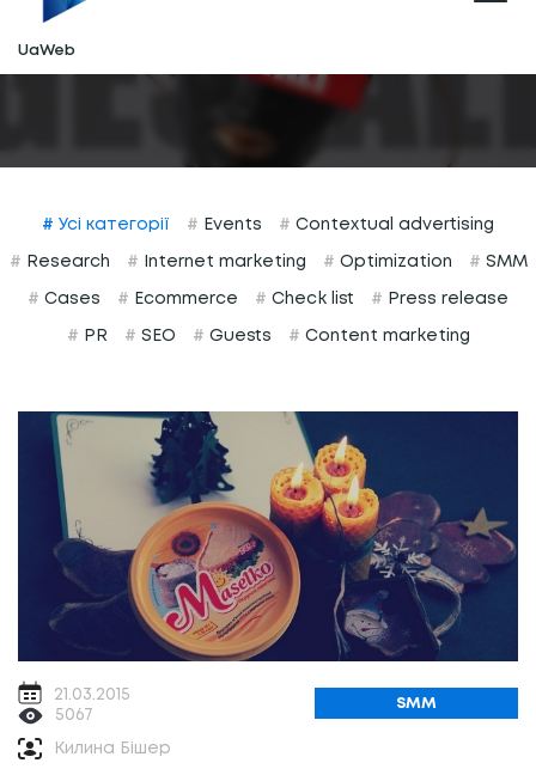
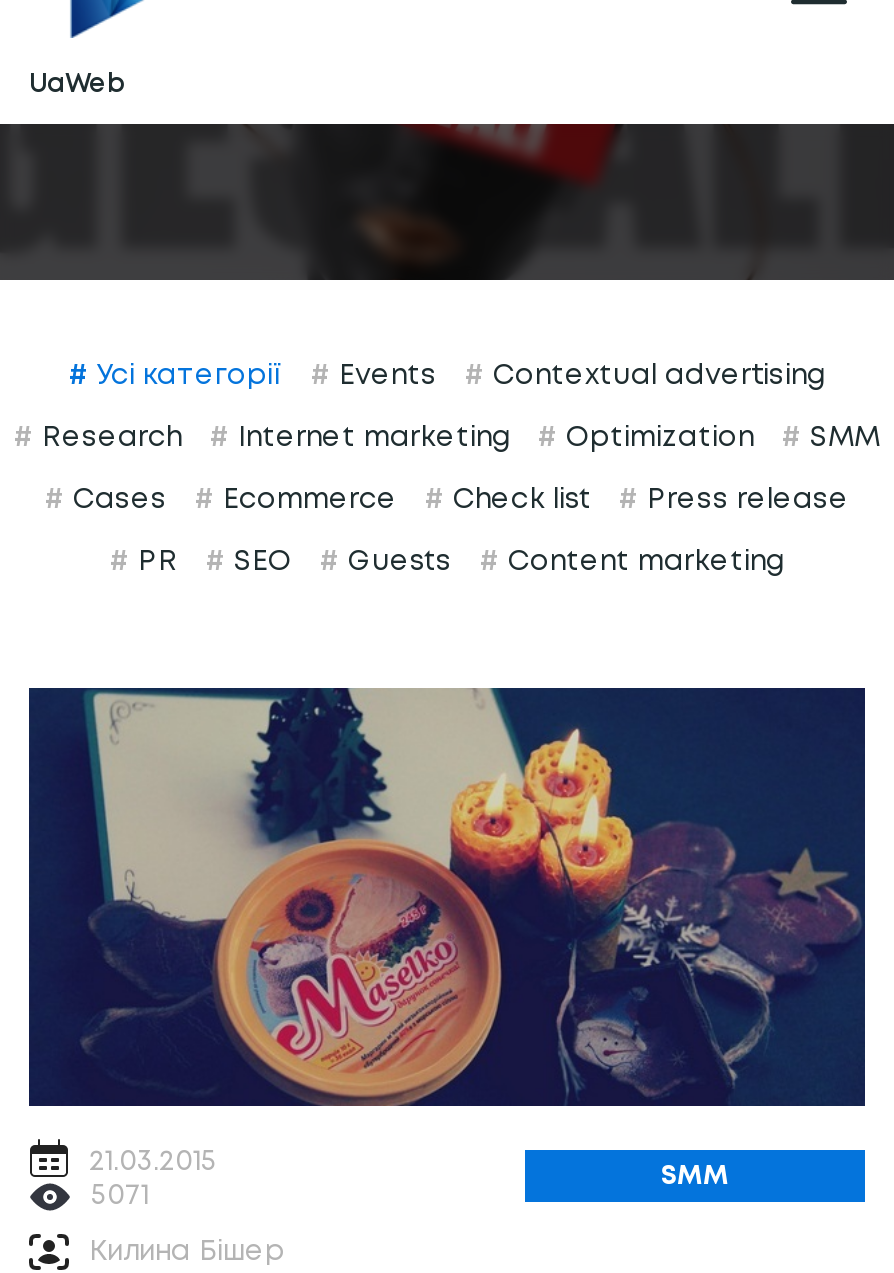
- 5067
+ 5071
